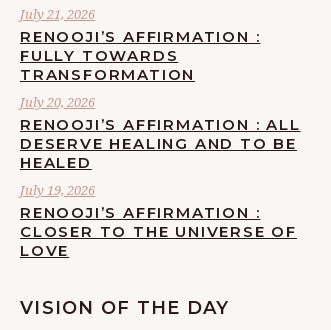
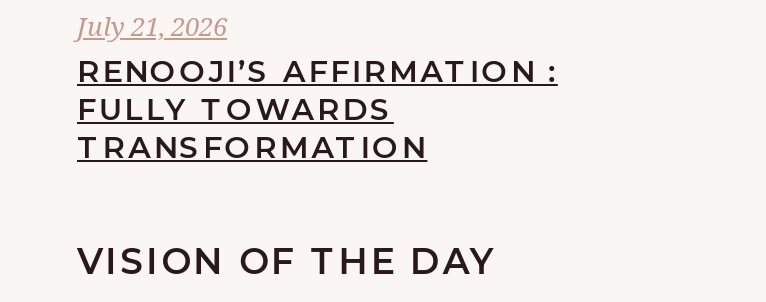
- July 20, 2026
- RENOOJI’S AFFIRMATION : ALL
- DESERVE HEALING AND TO BE
- HEALED
- July 19, 2026
- RENOOJI’S AFFIRMATION :
- CLOSER TO THE UNIVERSE OF
- LOVE
